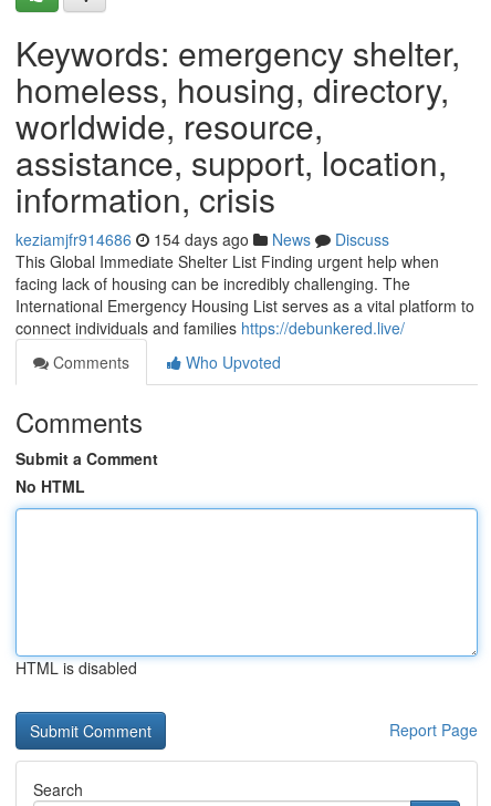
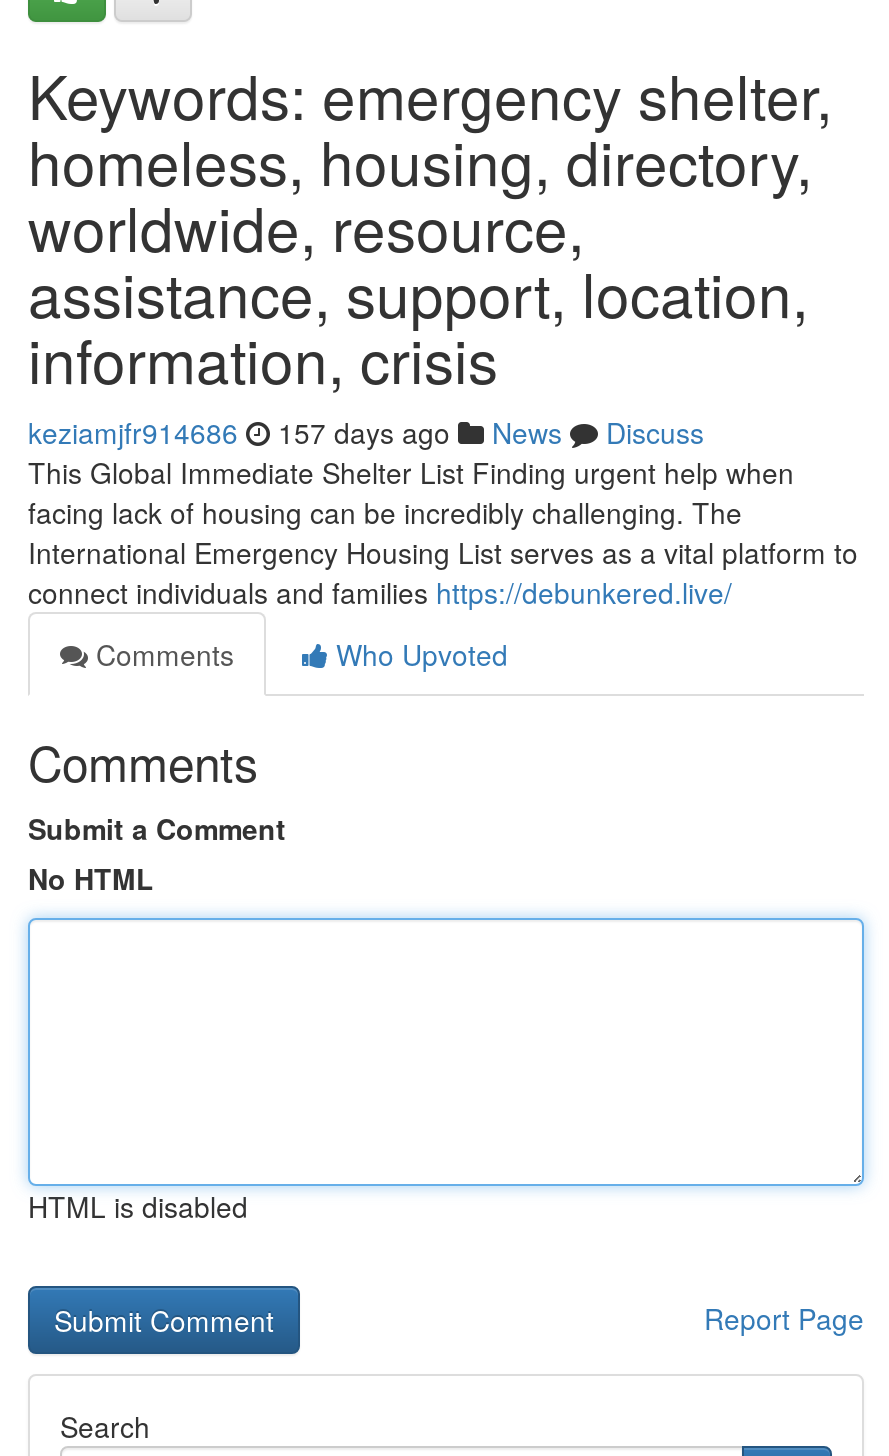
- keziamjfr914686 154 days ago News Discuss
+ keziamjfr914686 157 days ago News Discuss
